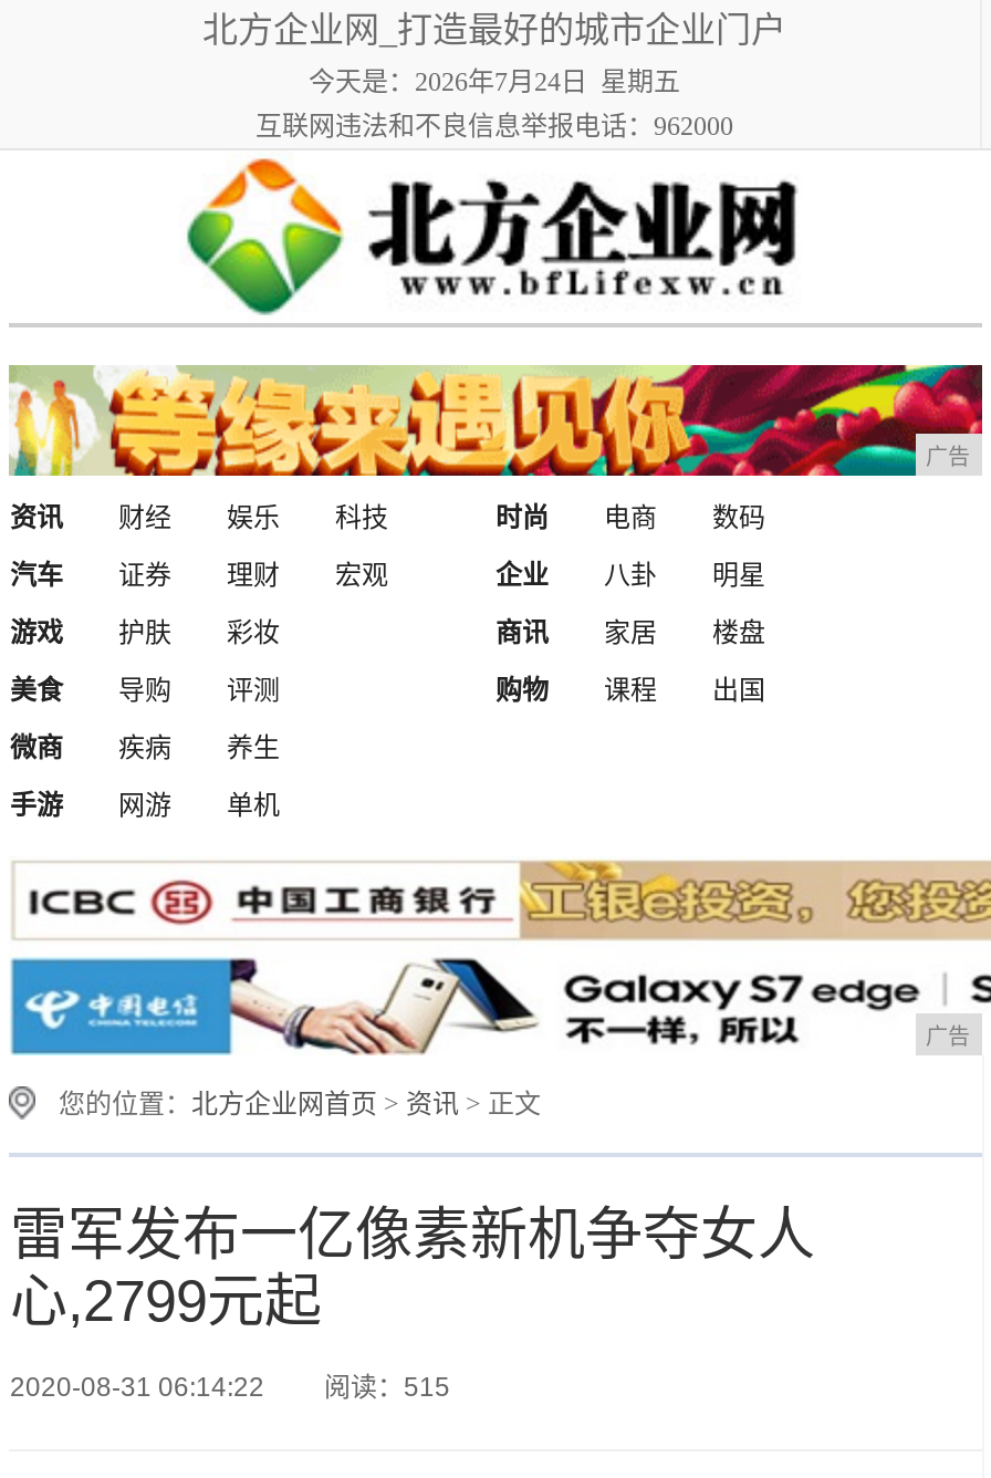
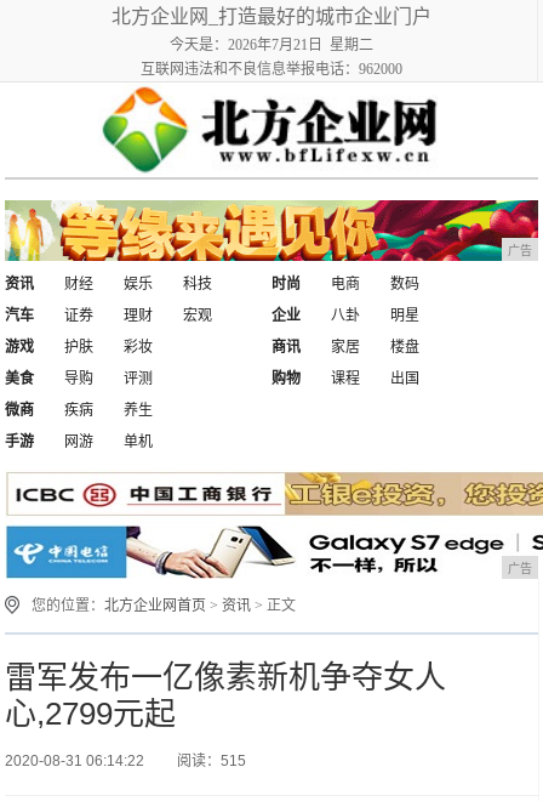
- 今天是：2026年7月24日 星期五
+ 今天是：2026年7月21日 星期二
